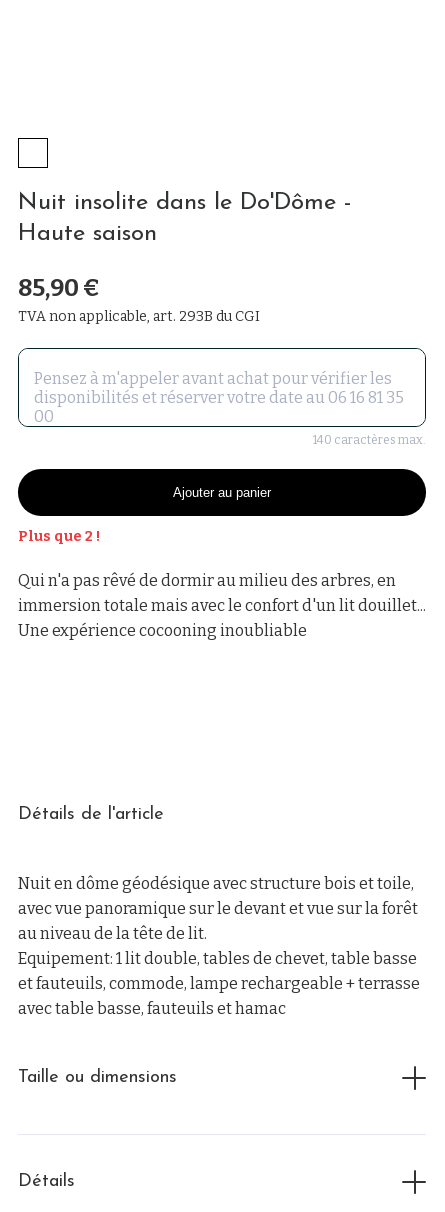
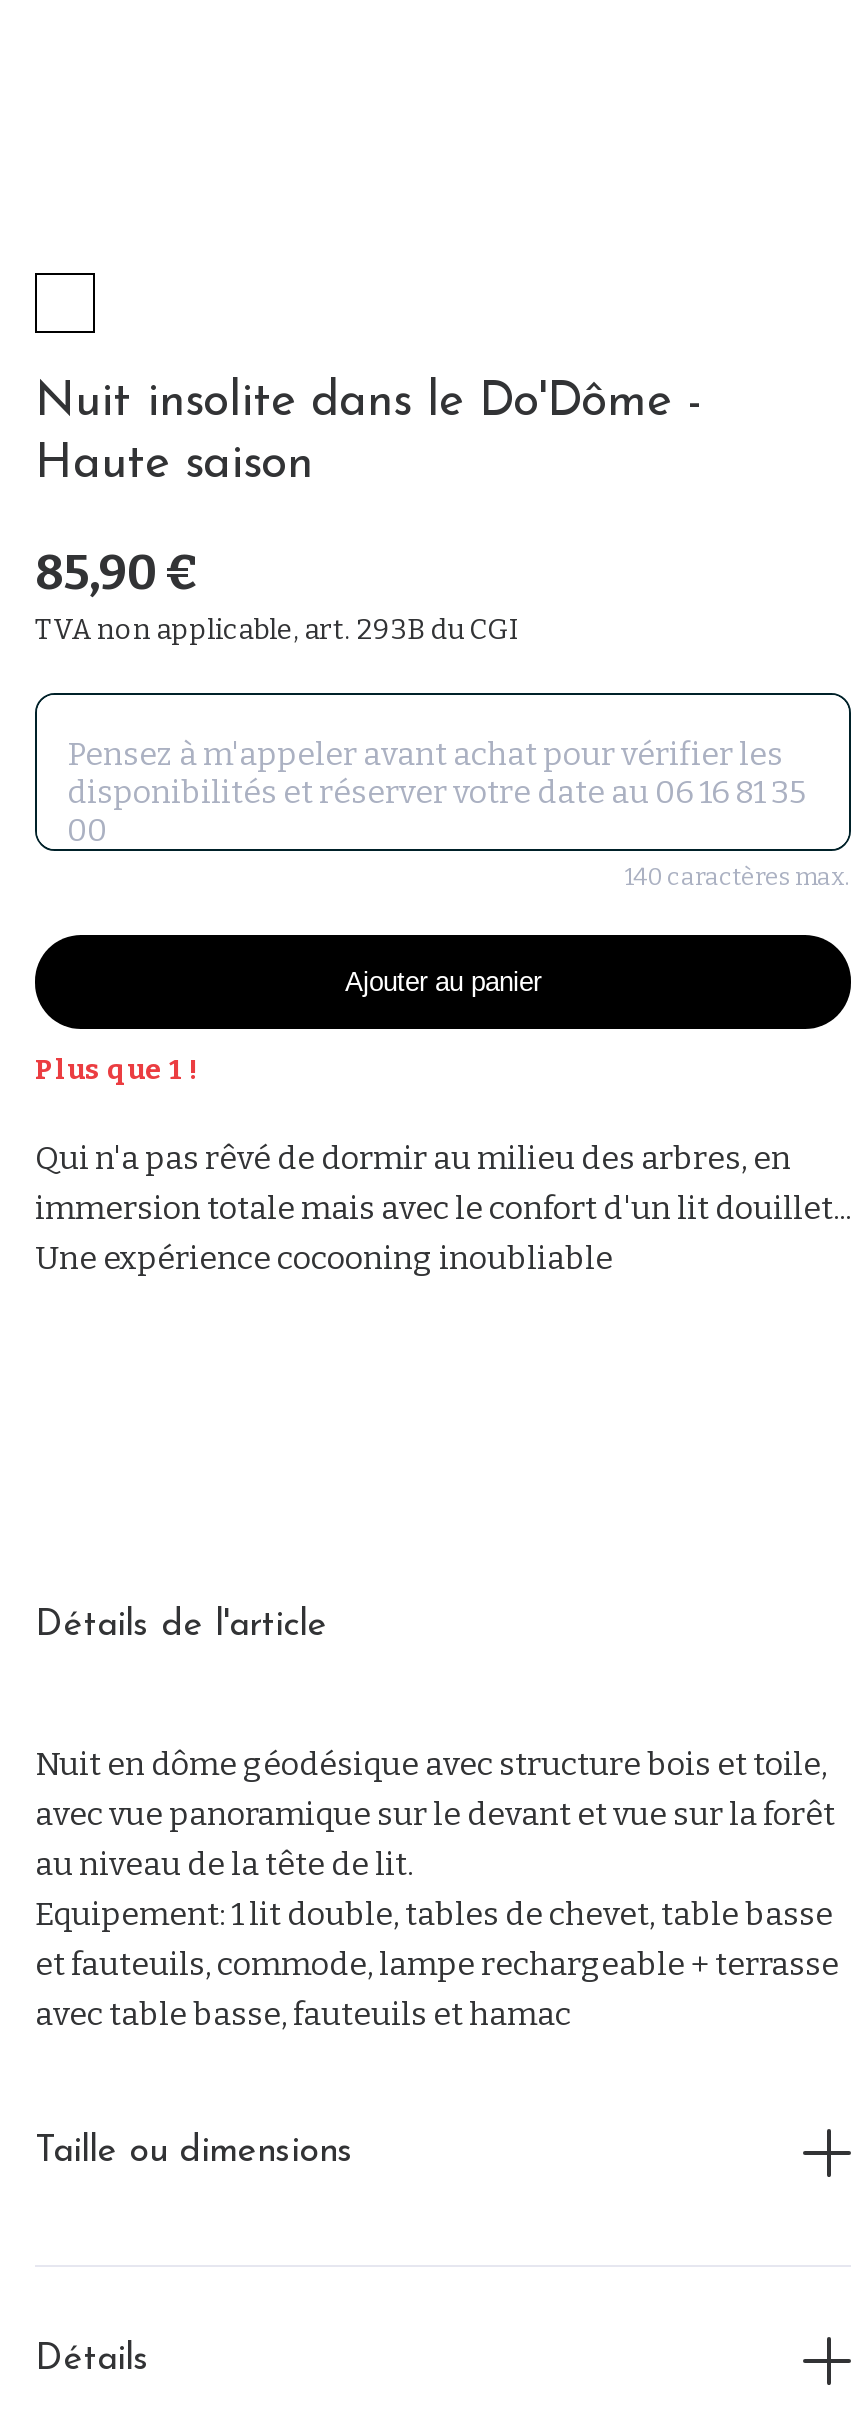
- Plus que 2 !
+ Plus que 1 !
